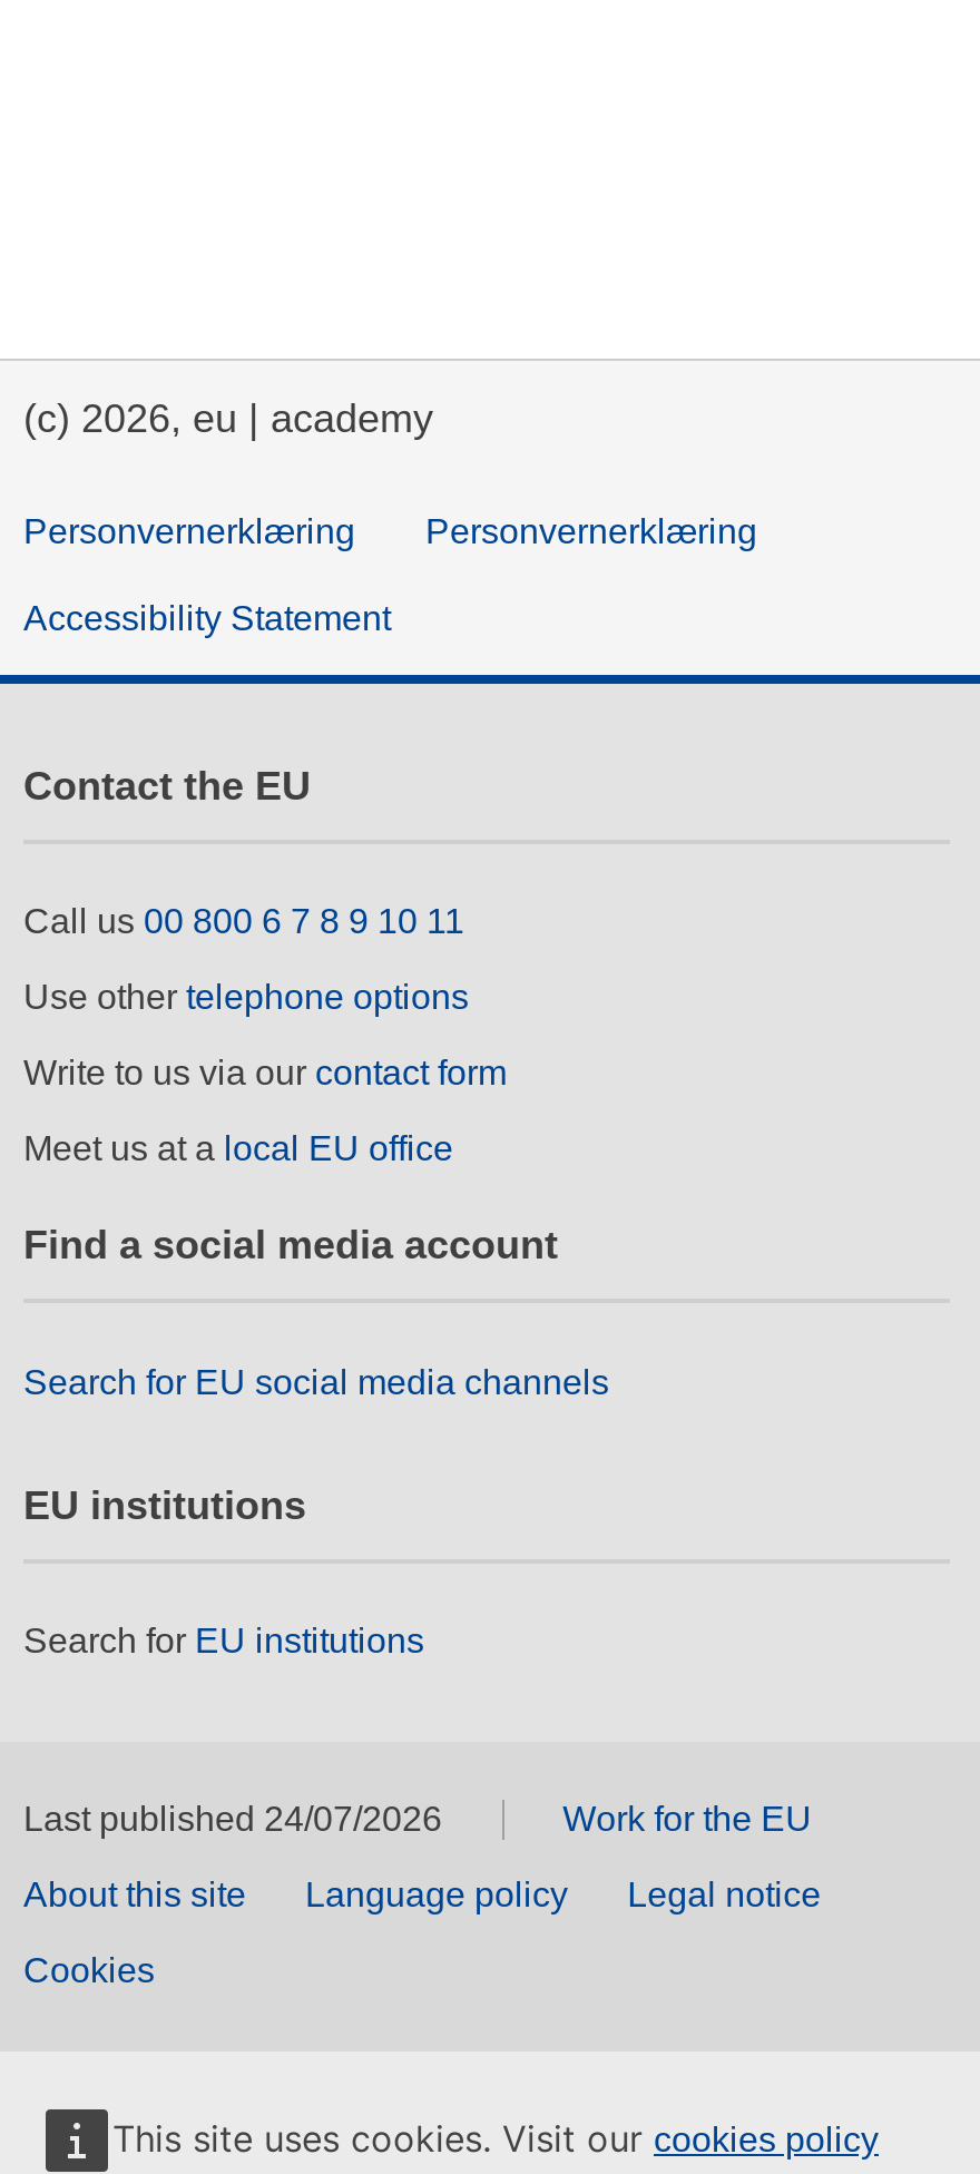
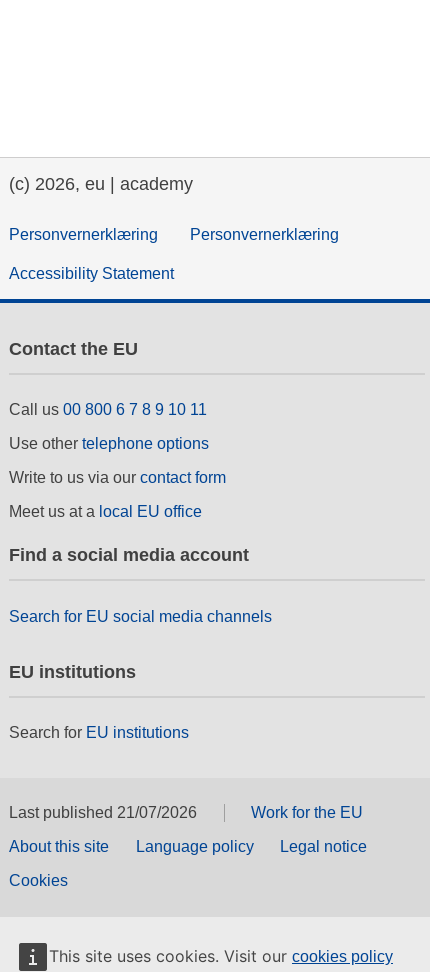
- Last published 24/07/2026
+ Last published 21/07/2026
